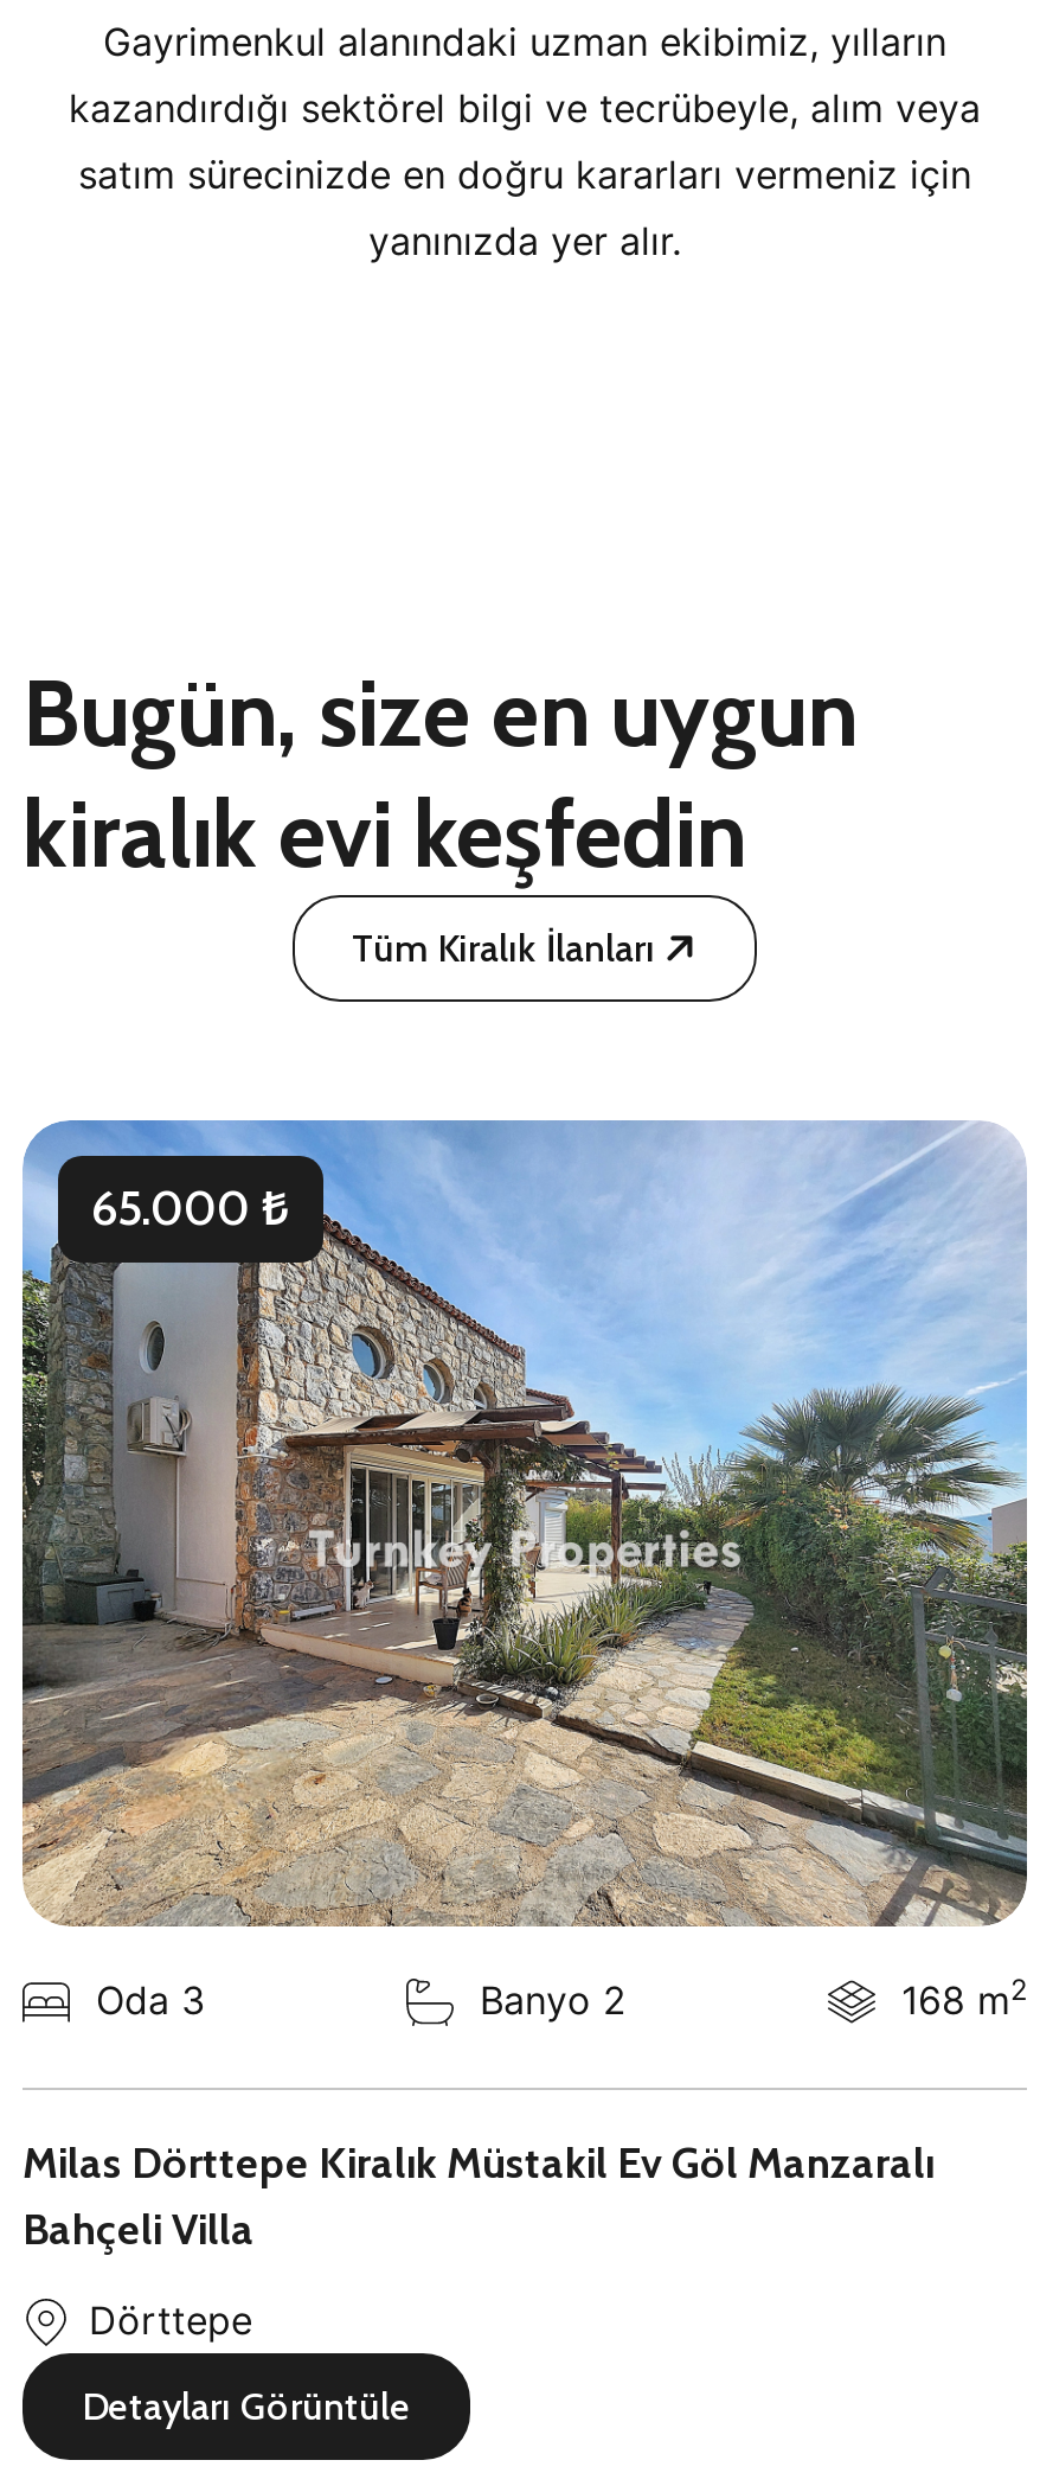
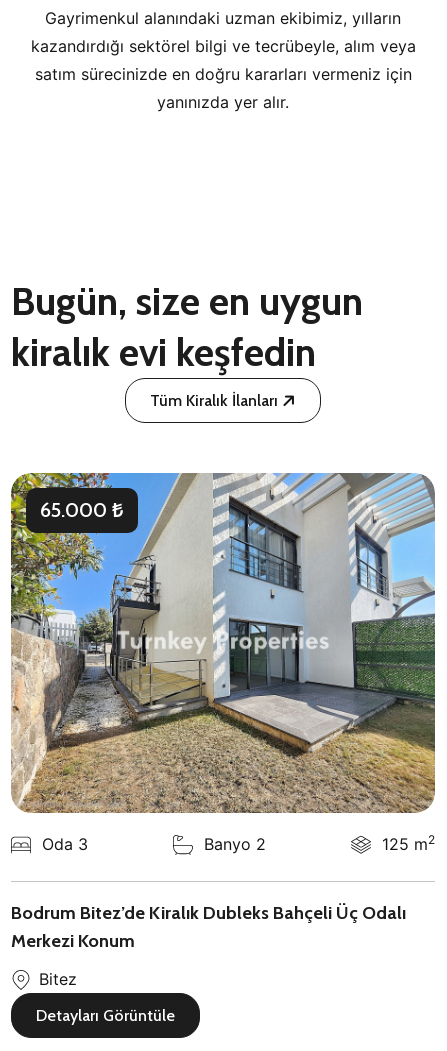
- [image]
- 168 m2
+ [image]
+ 125 m2

- Milas Dörttepe Kiralık Müstakil Ev Göl Manzaralı
- Bahçeli Villa
+ Bodrum Bitez’de Kiralık Dubleks Bahçeli Üç Odalı
+ Merkezi Konum

- Dörttepe
+ Bitez
